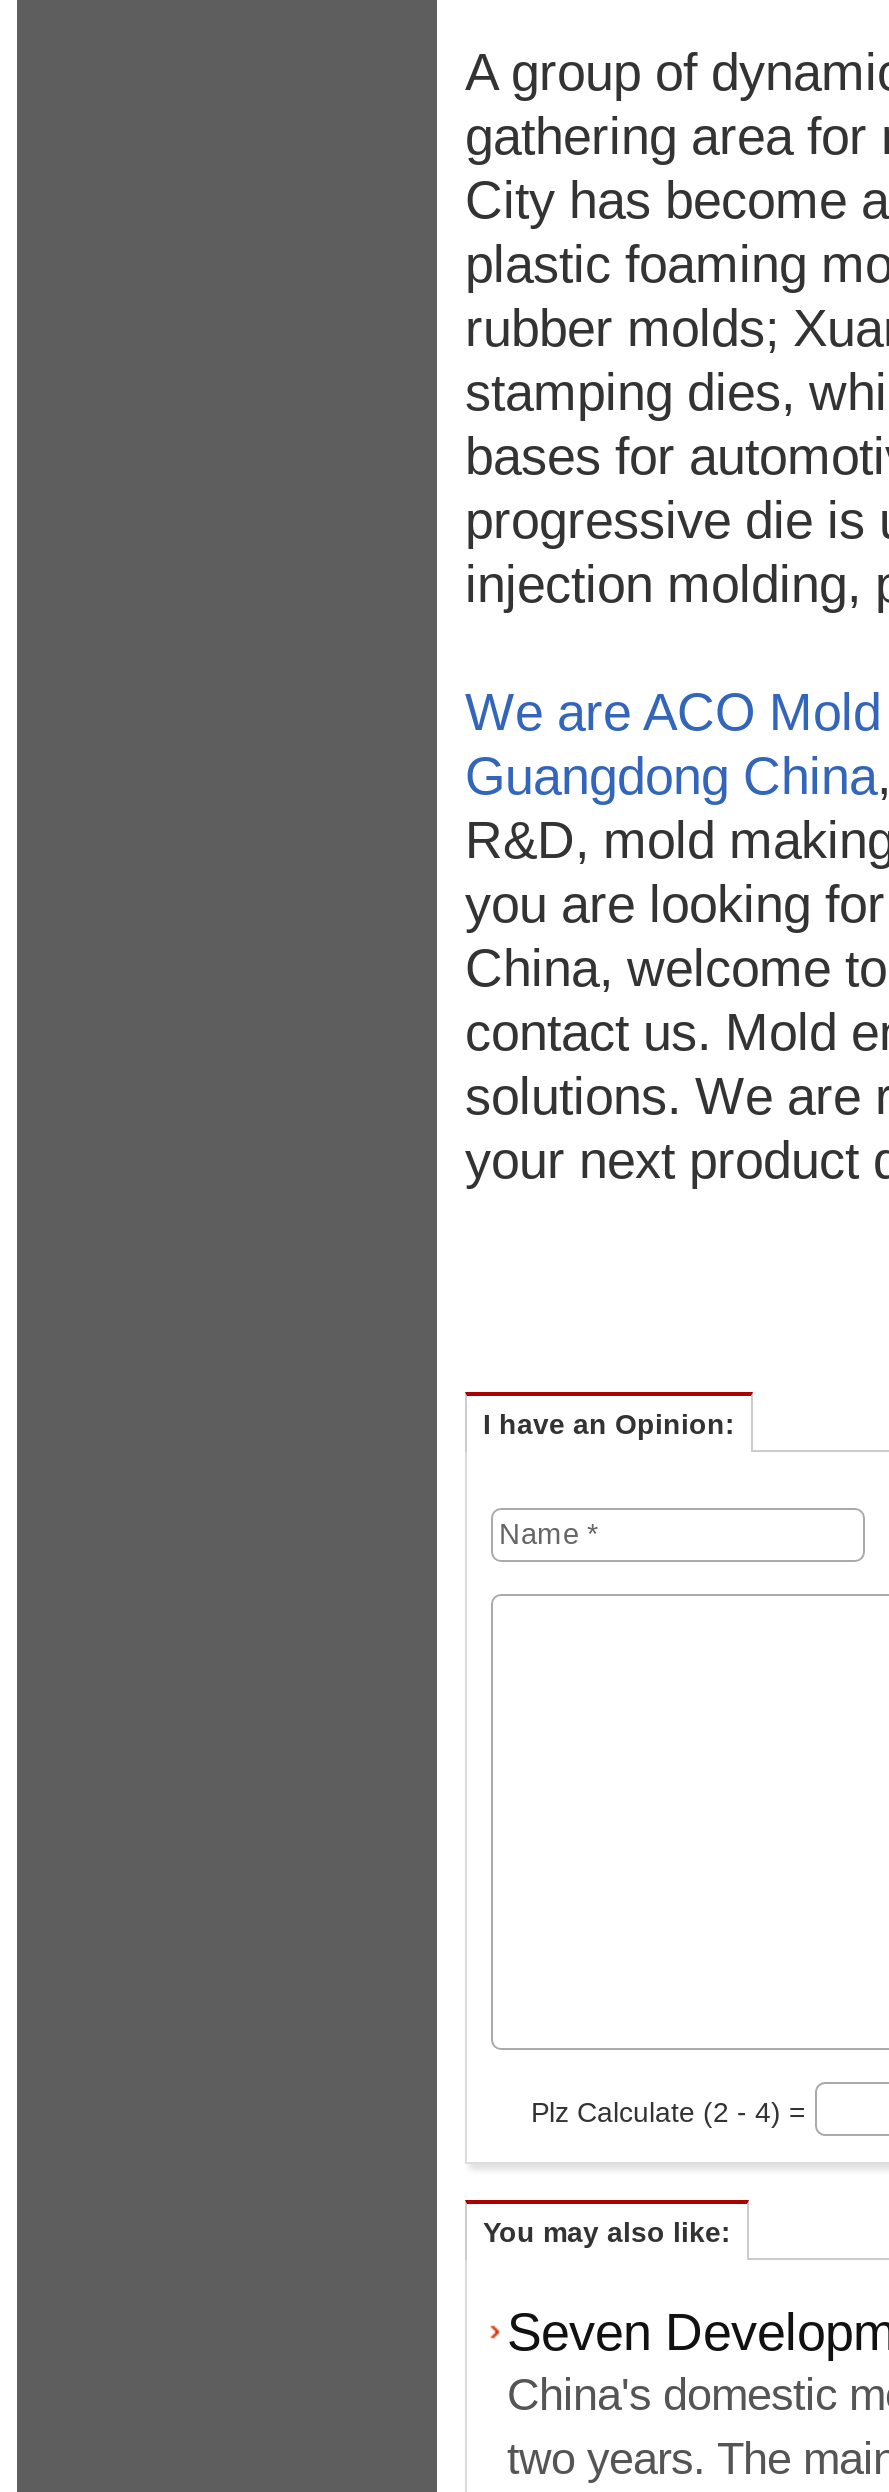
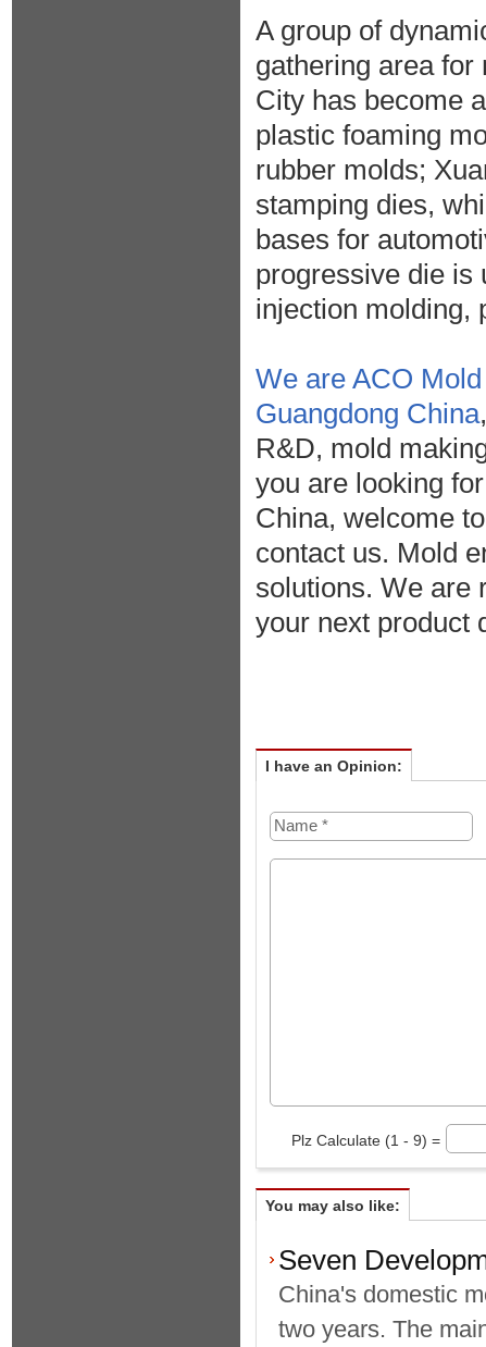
- Plz Calculate (2 - 4) =
+ Plz Calculate (1 - 9) =
